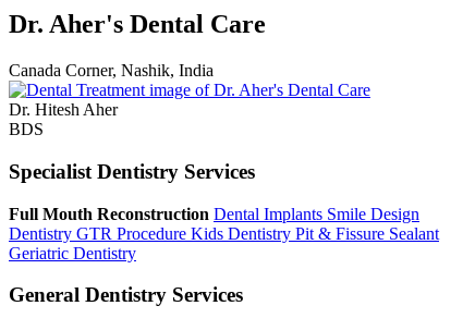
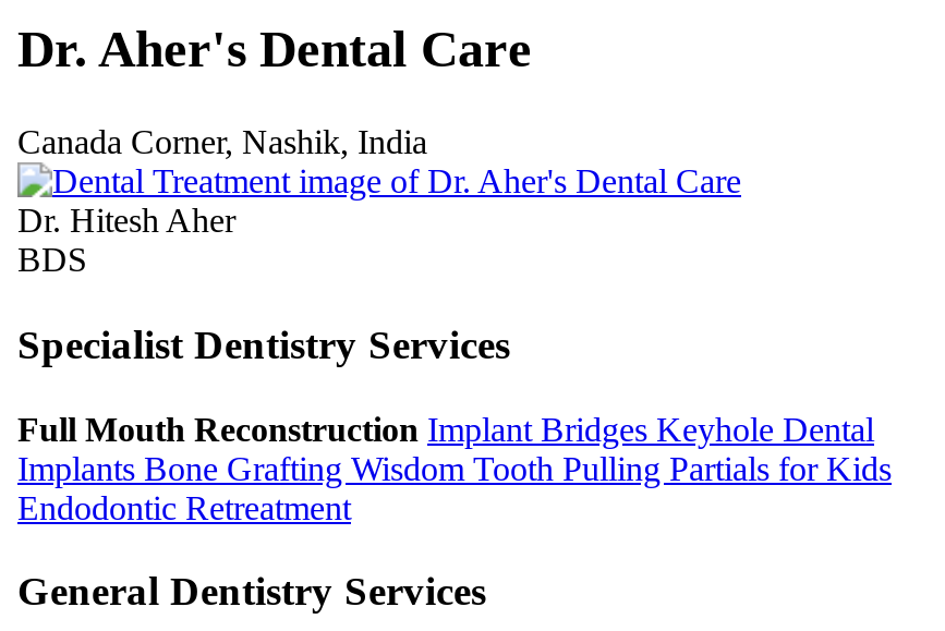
- Full Mouth Reconstruction Dental Implants Smile Design
- Dentistry GTR Procedure Kids Dentistry Pit & Fissure Sealant
- Geriatric Dentistry
+ Full Mouth Reconstruction Implant Bridges Keyhole Dental
+ Implants Bone Grafting Wisdom Tooth Pulling Partials for Kids
+ Endodontic Retreatment
